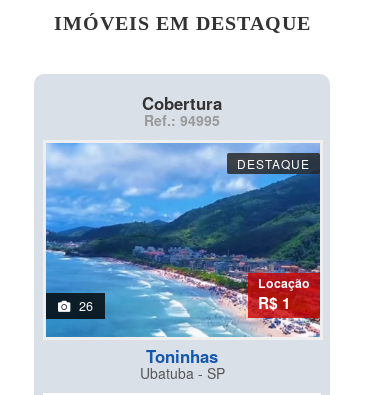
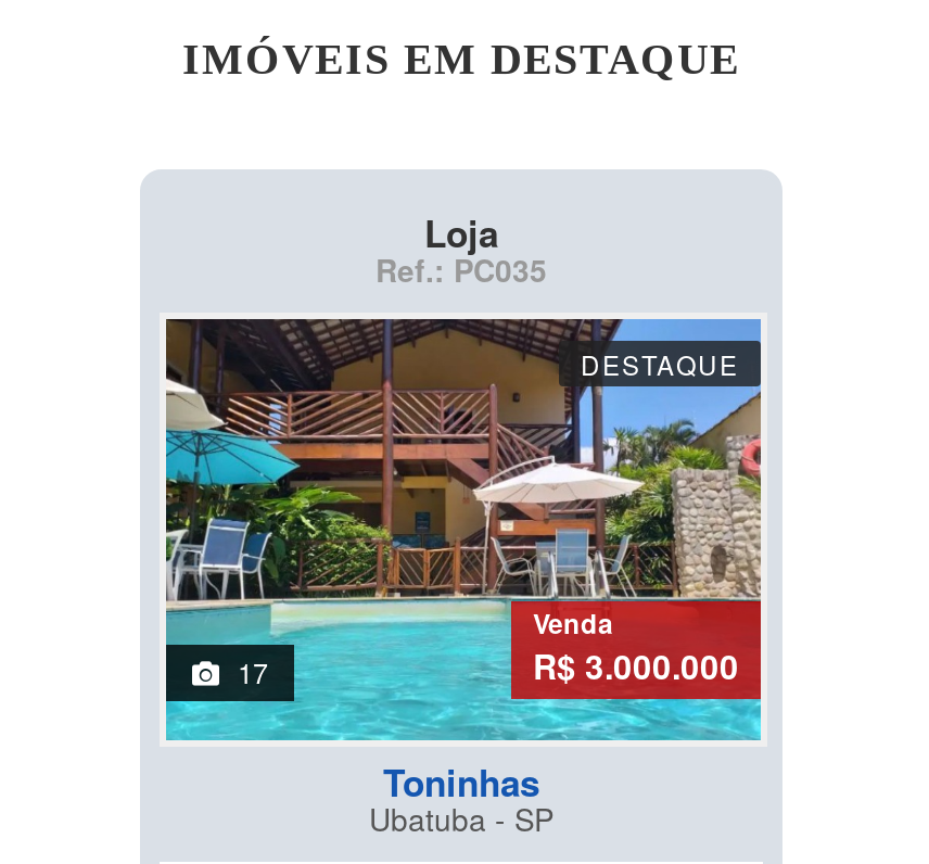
- Cobertura
- Ref.: 94995
+ Loja
+ Ref.: PC035

- [image]
- 26
+ [image]
+ 17

- Locação
- R$ 1
+ Venda
+ R$ 3.000.000
